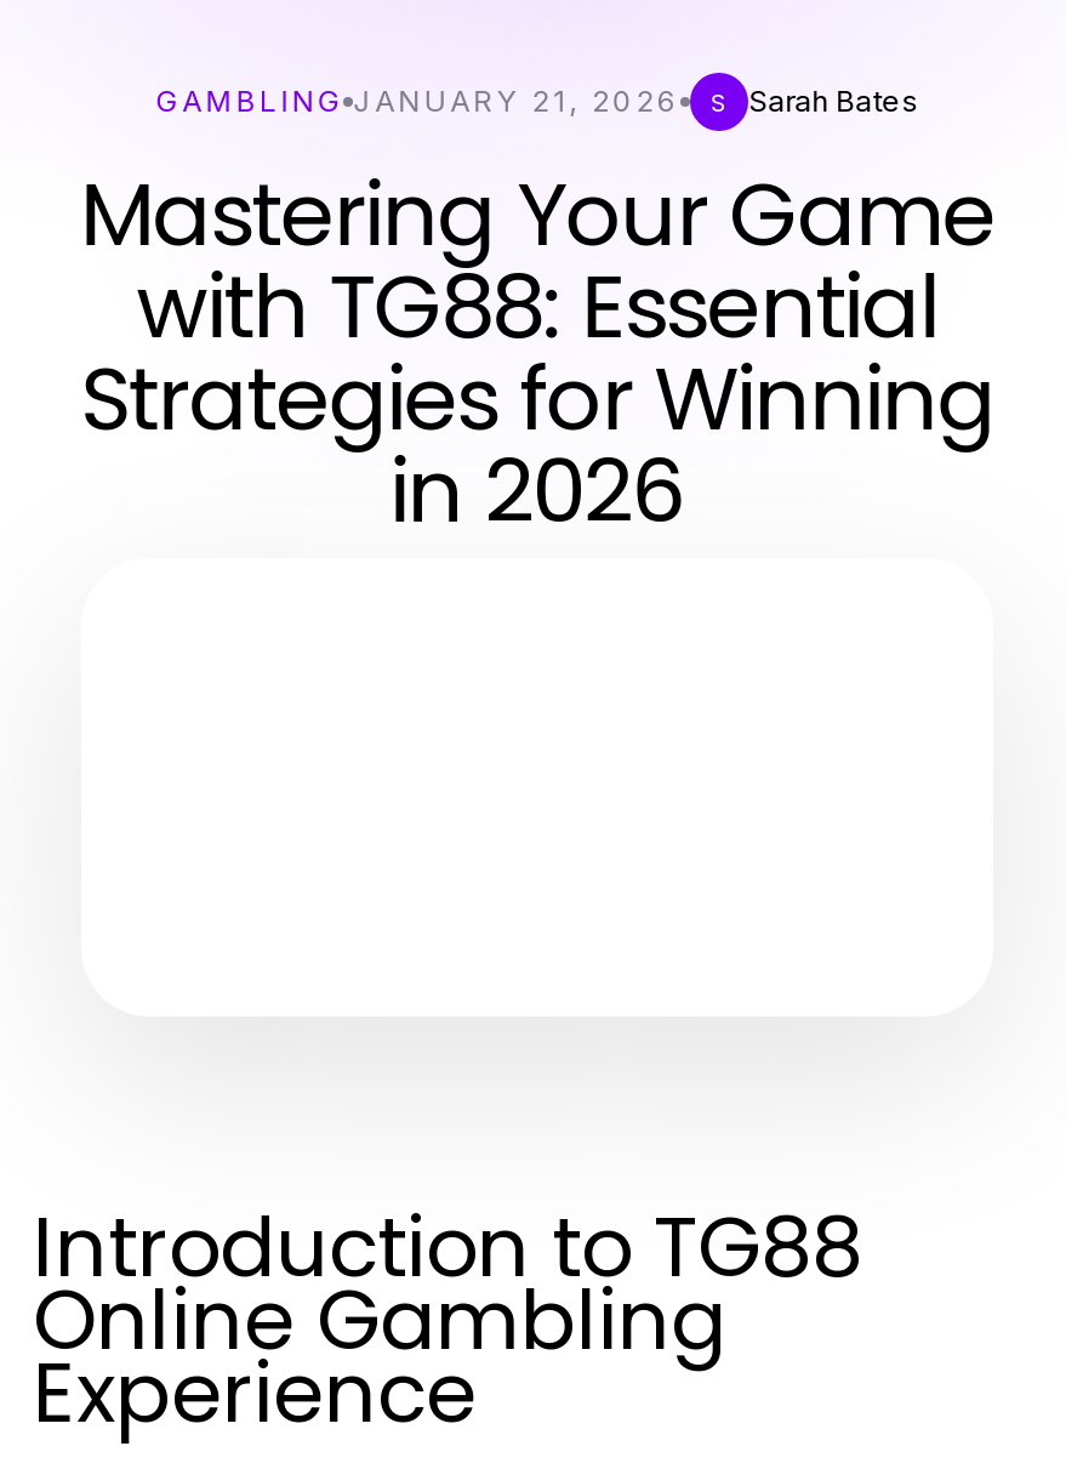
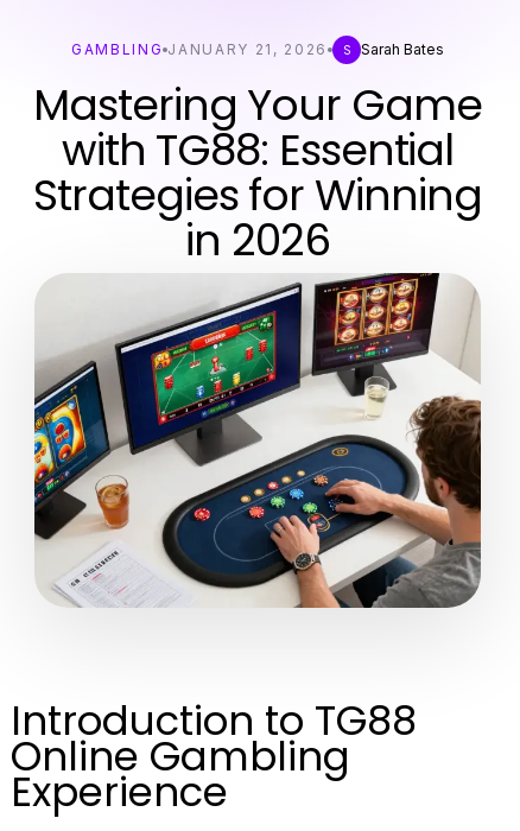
+ [image]
